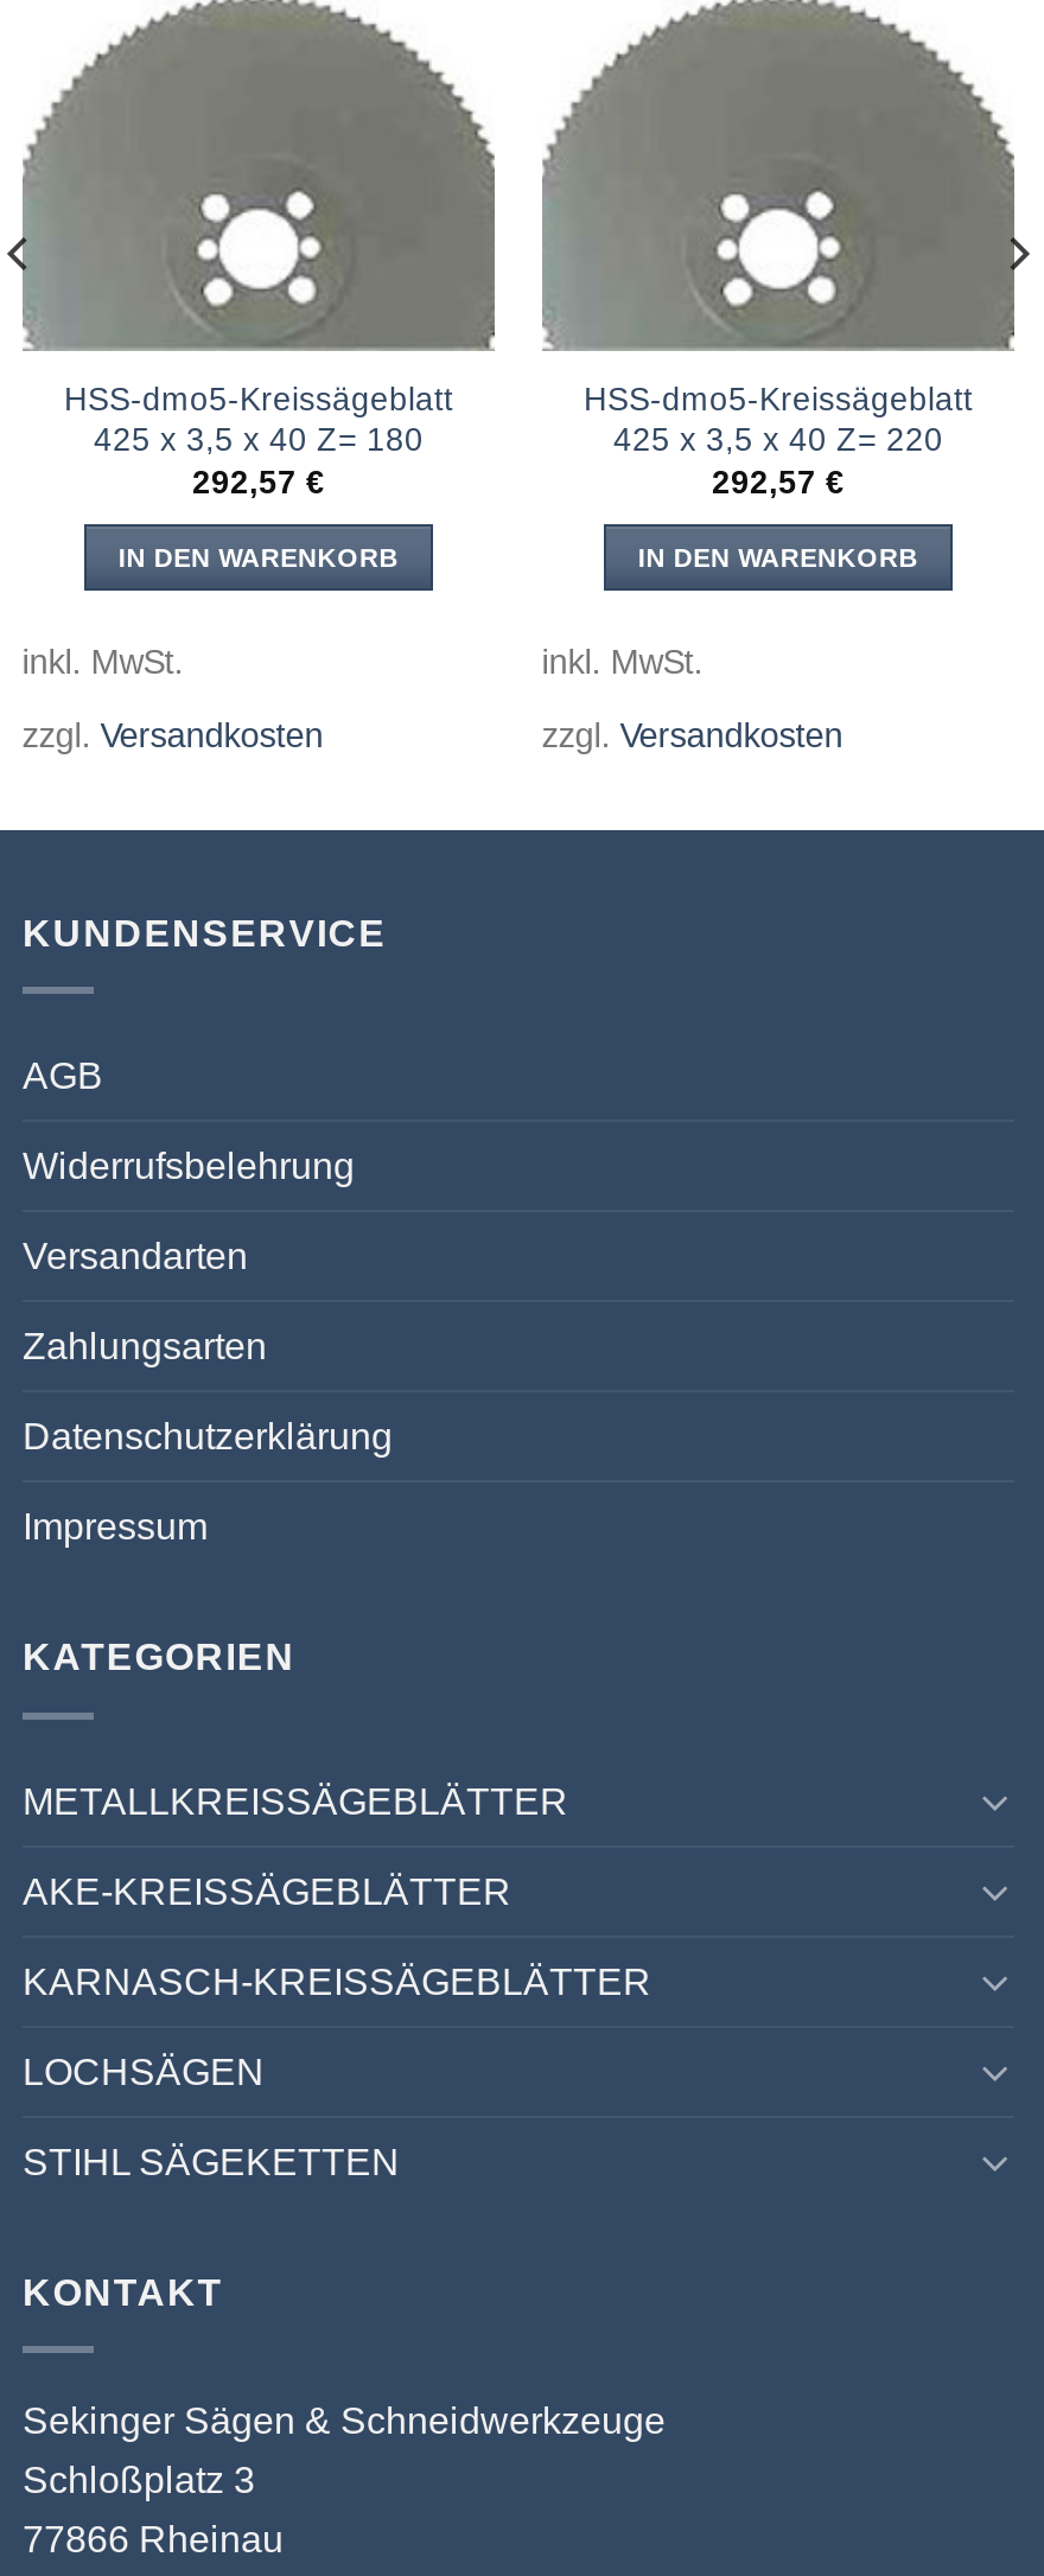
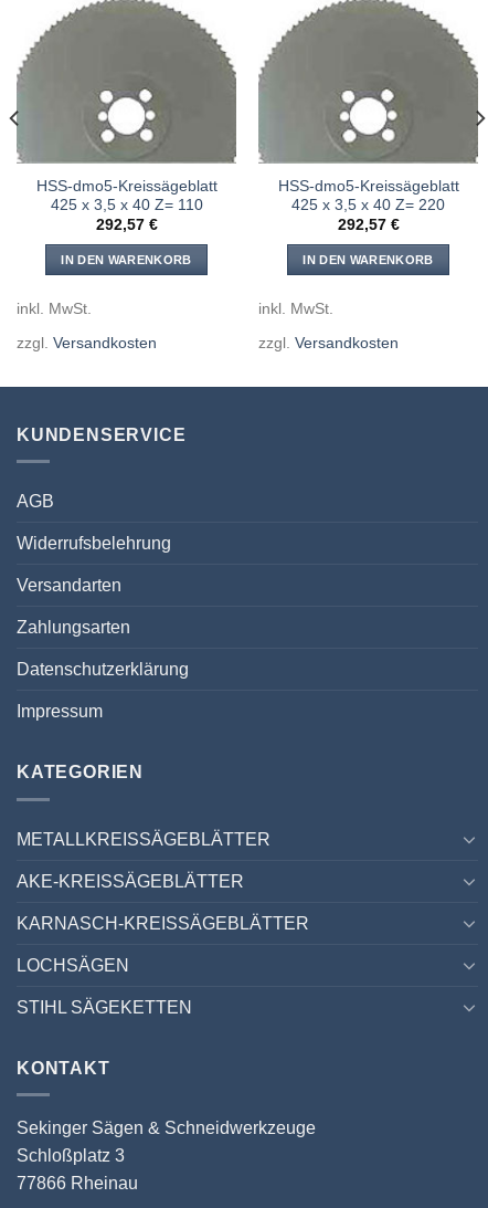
- 425 x 3,5 x 40 Z= 180
+ 425 x 3,5 x 40 Z= 110
